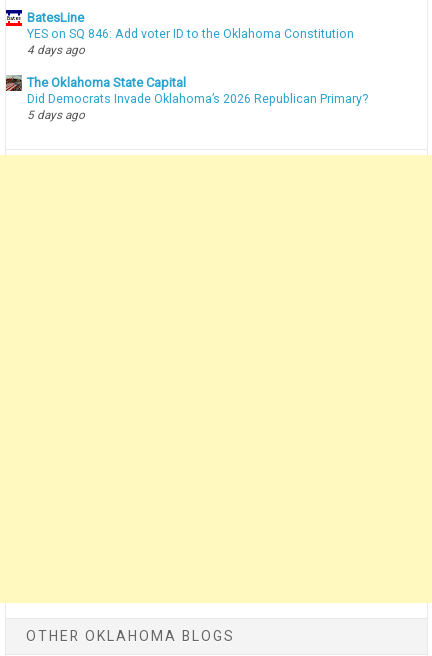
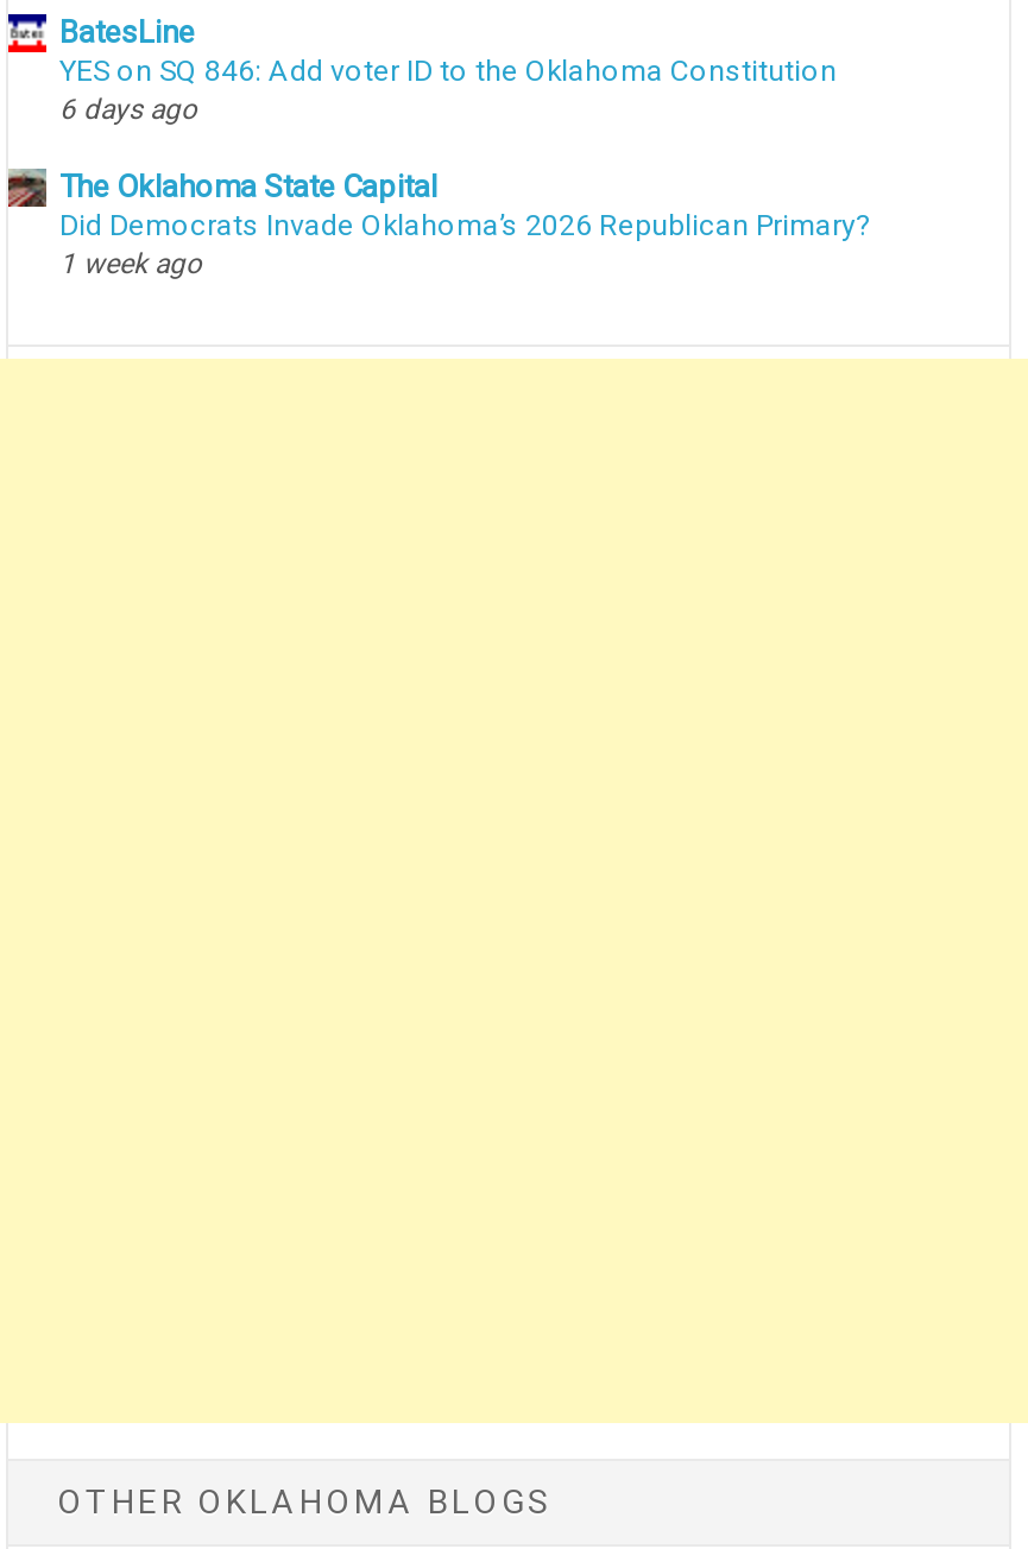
- 4 days ago
+ 6 days ago

- 5 days ago
+ 1 week ago
